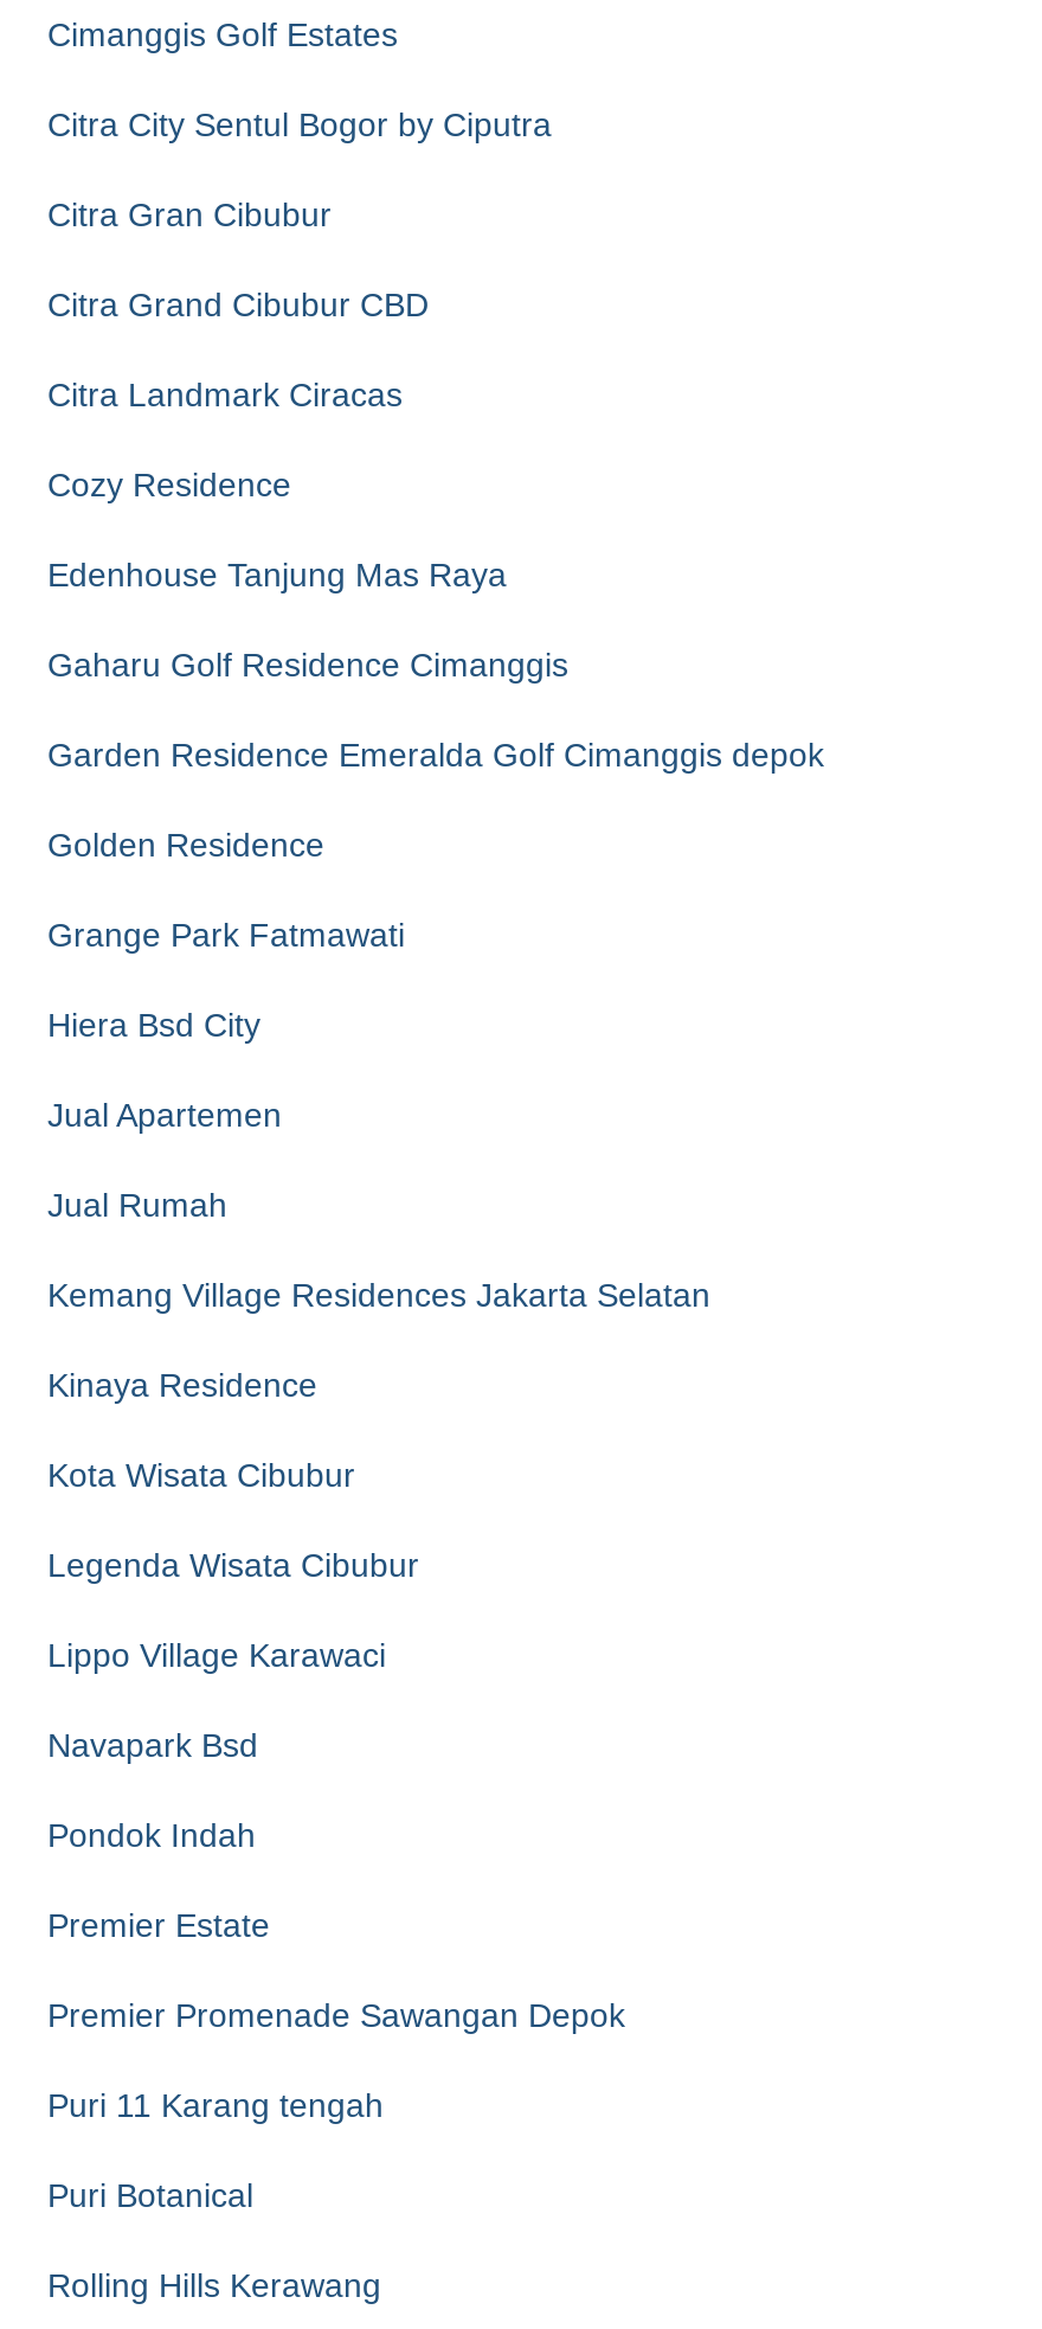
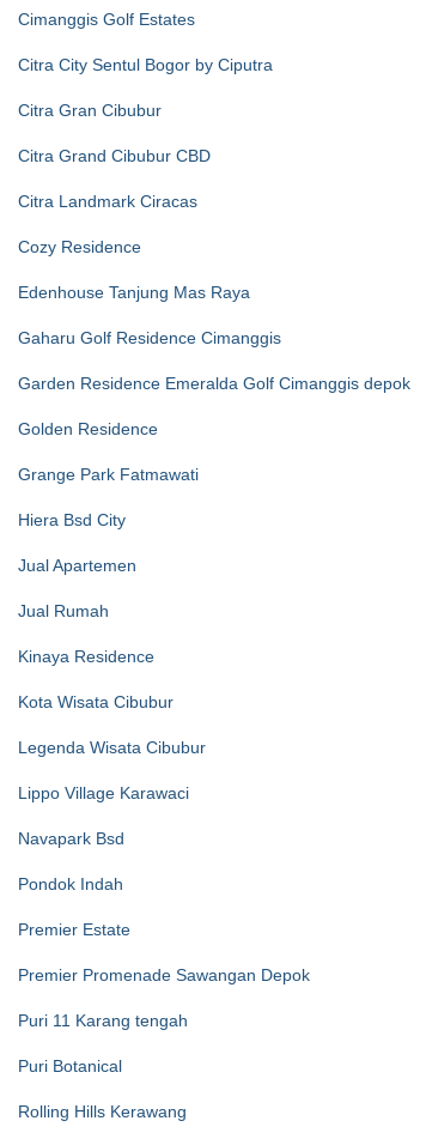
- Kemang Village Residences Jakarta Selatan
